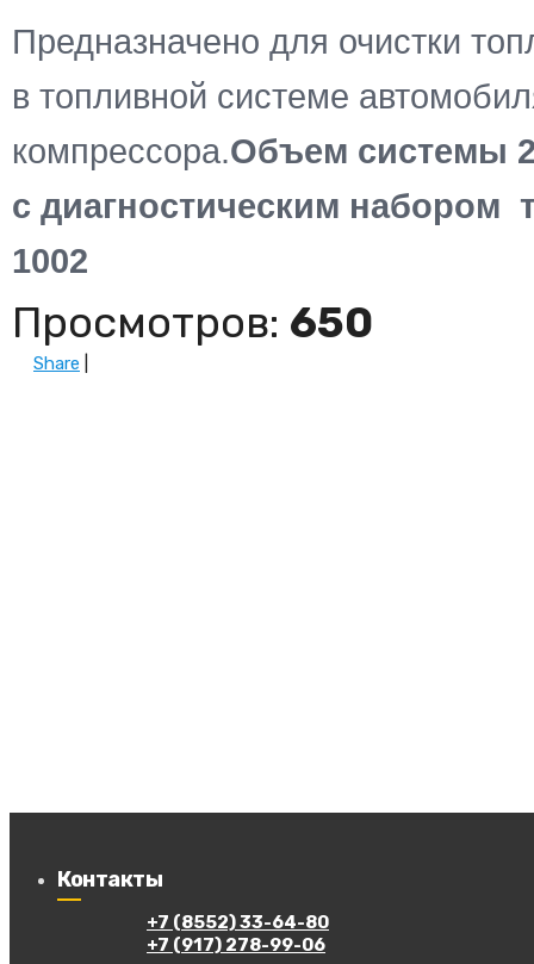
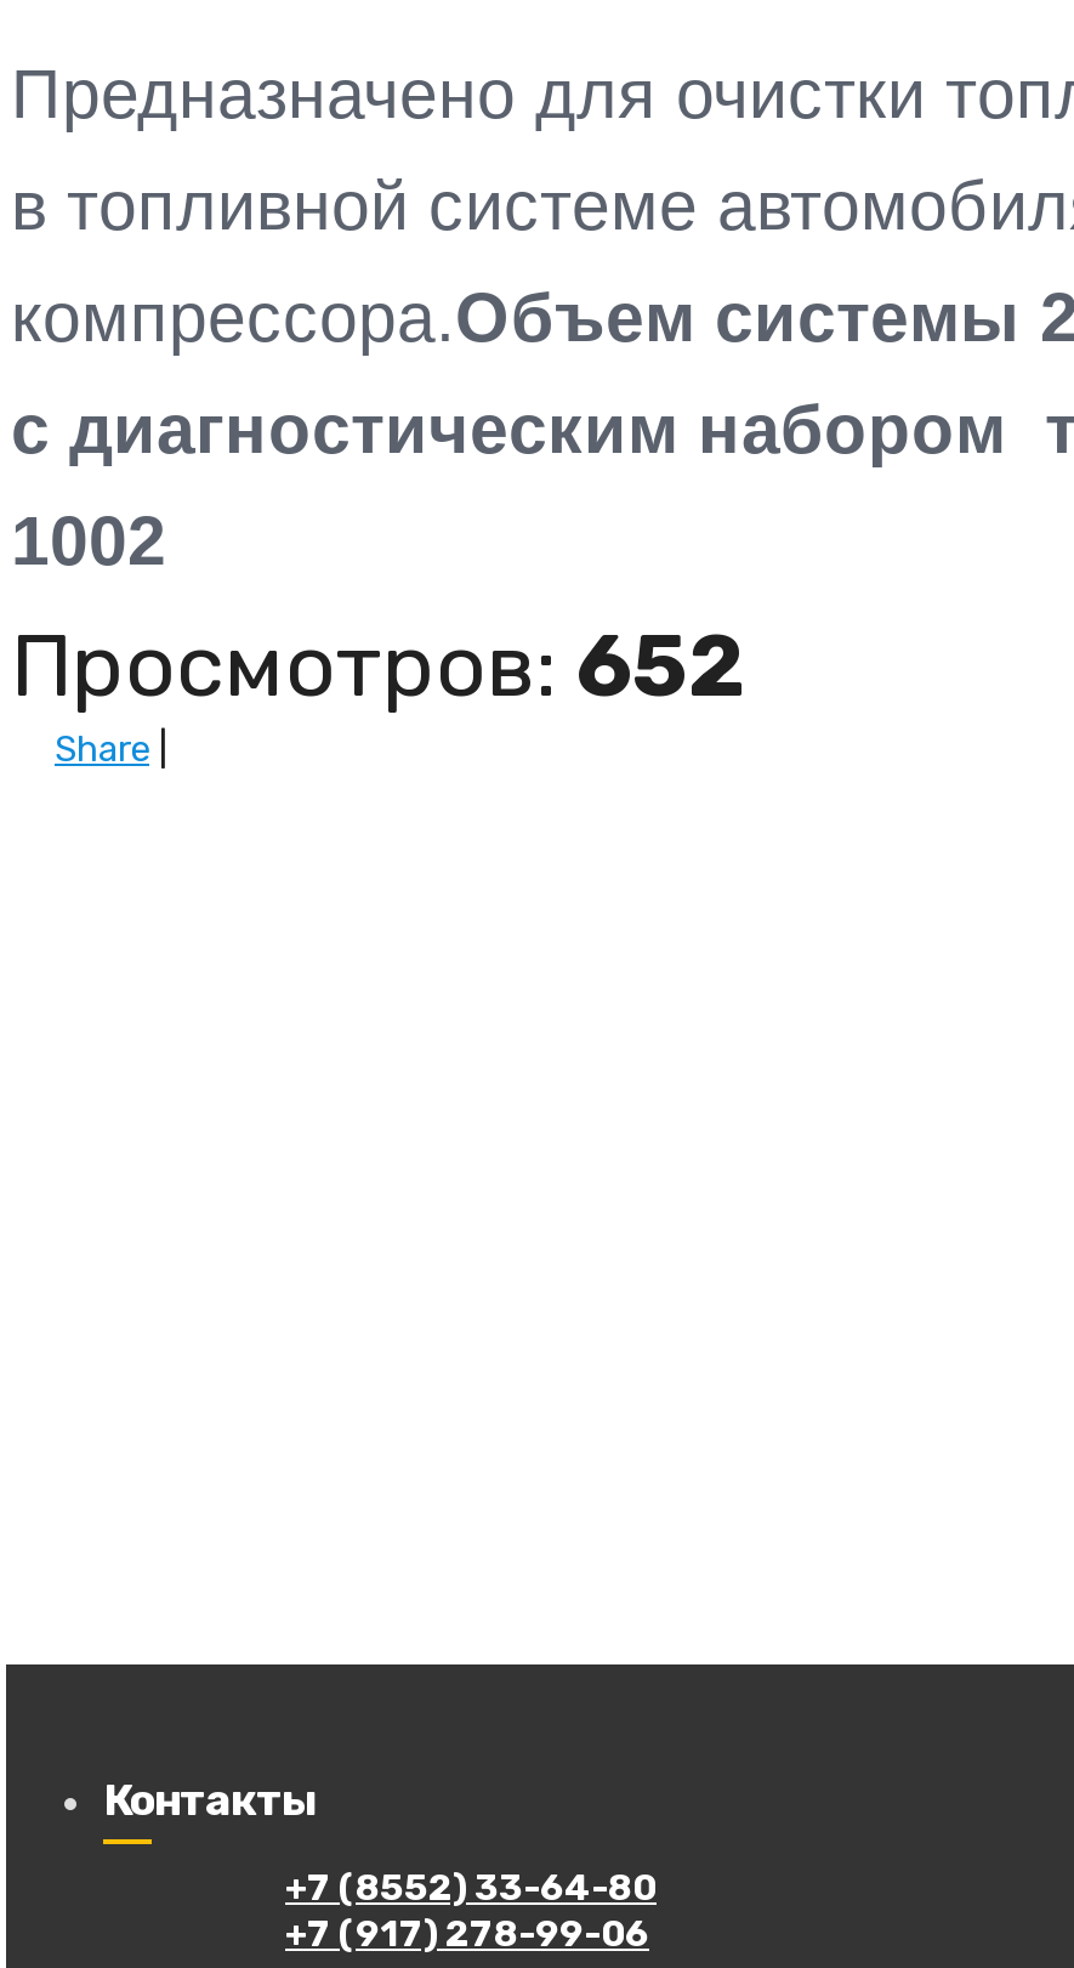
- Просмотров: 650
+ Просмотров: 652
